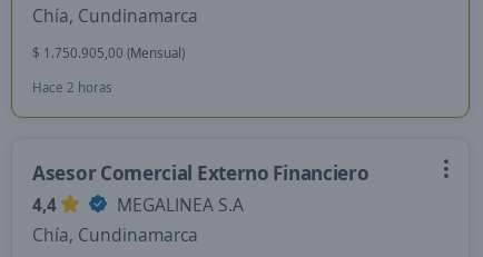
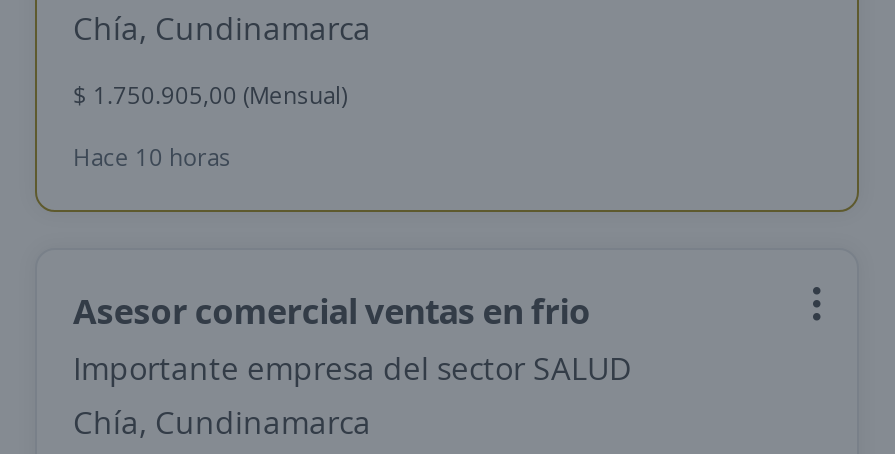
- Hace 2 horas
+ Hace 10 horas

- Asesor Comercial Externo Financiero
- 4,4
- MEGALINEA S.A
+ Asesor comercial ventas en frio
+ Importante empresa del sector SALUD
